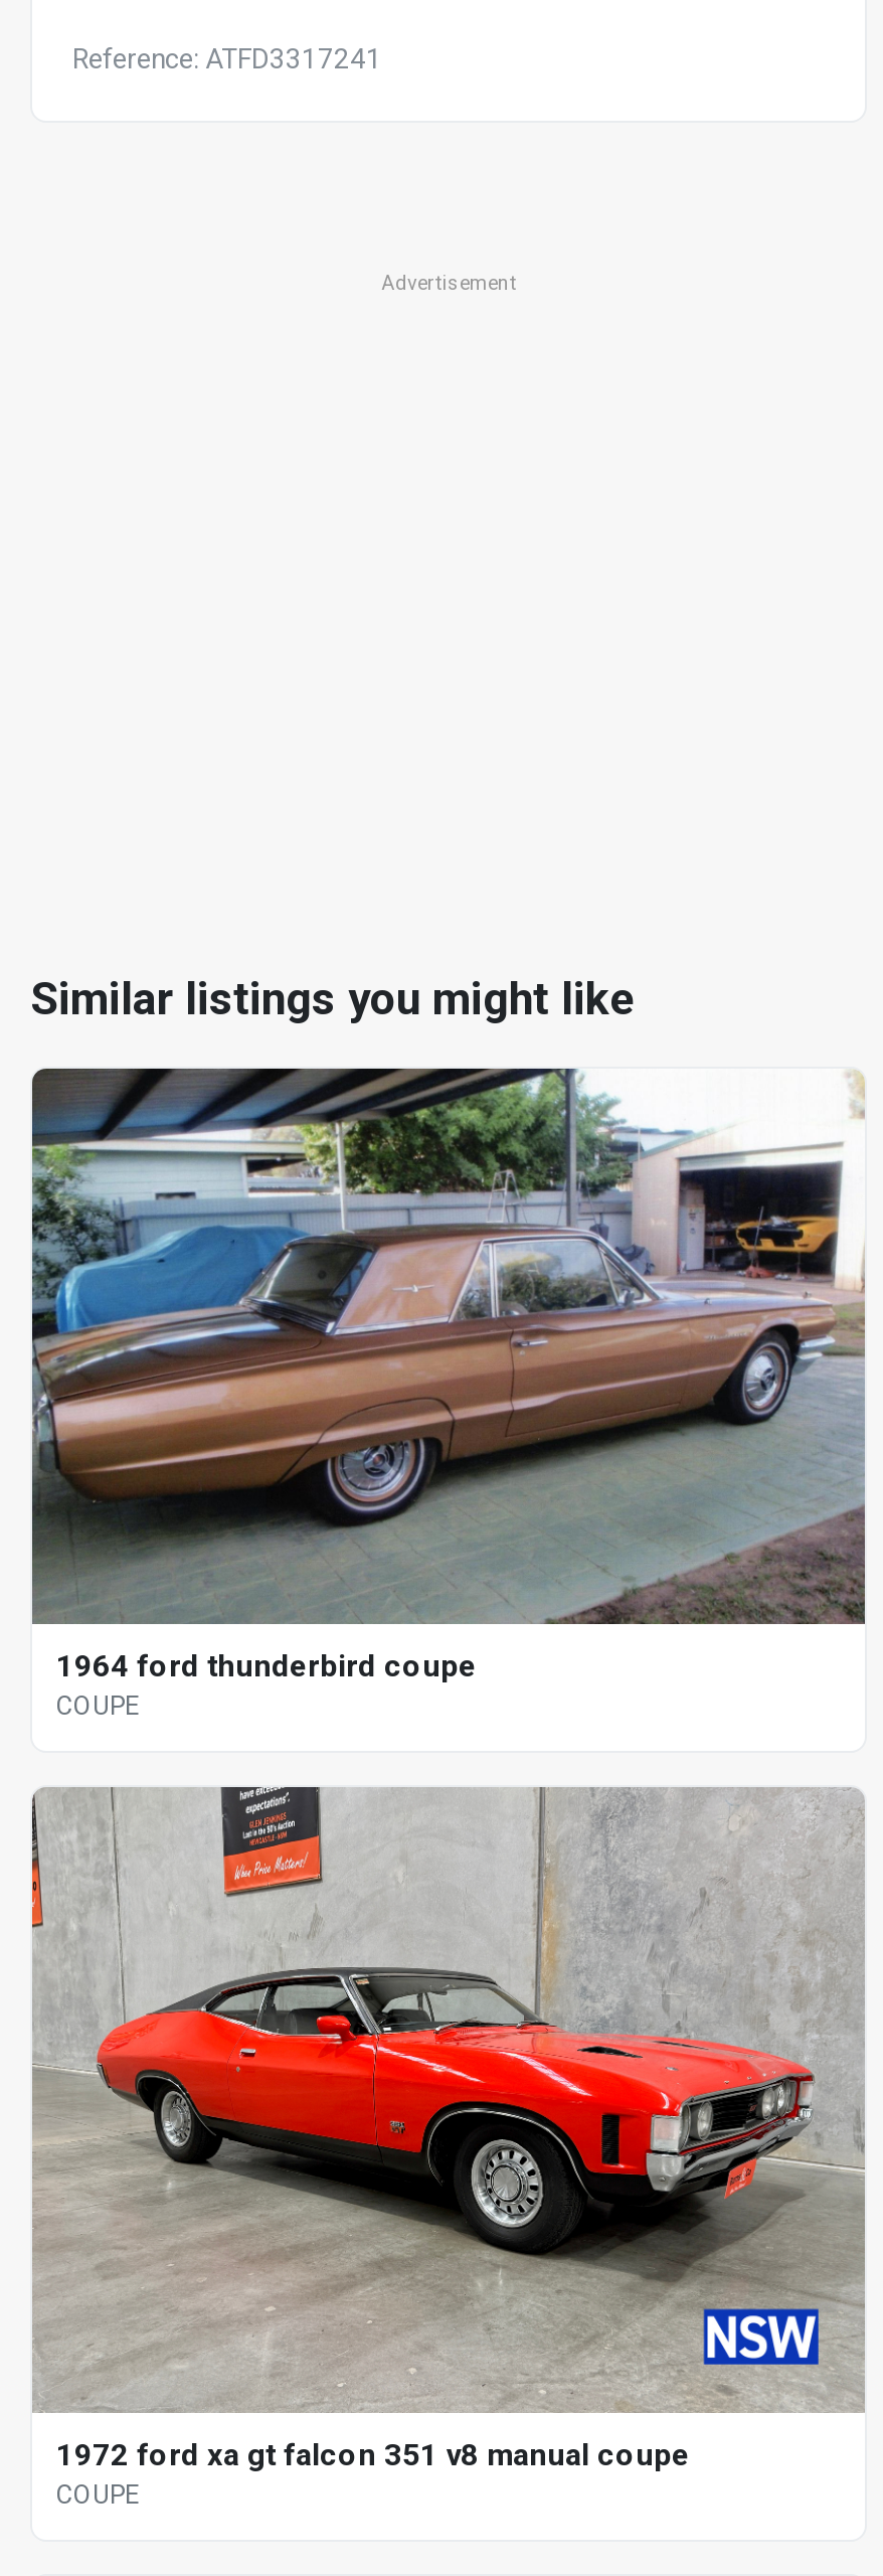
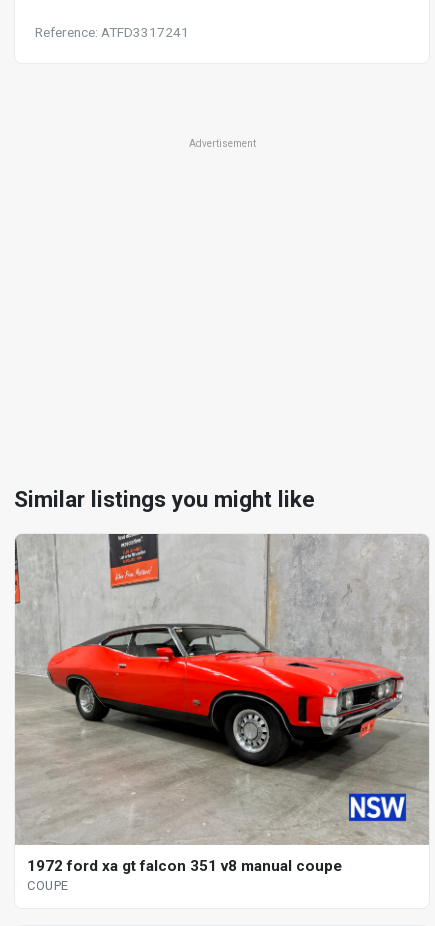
- [image]
- 1964 ford thunderbird coupe
- COUPE
